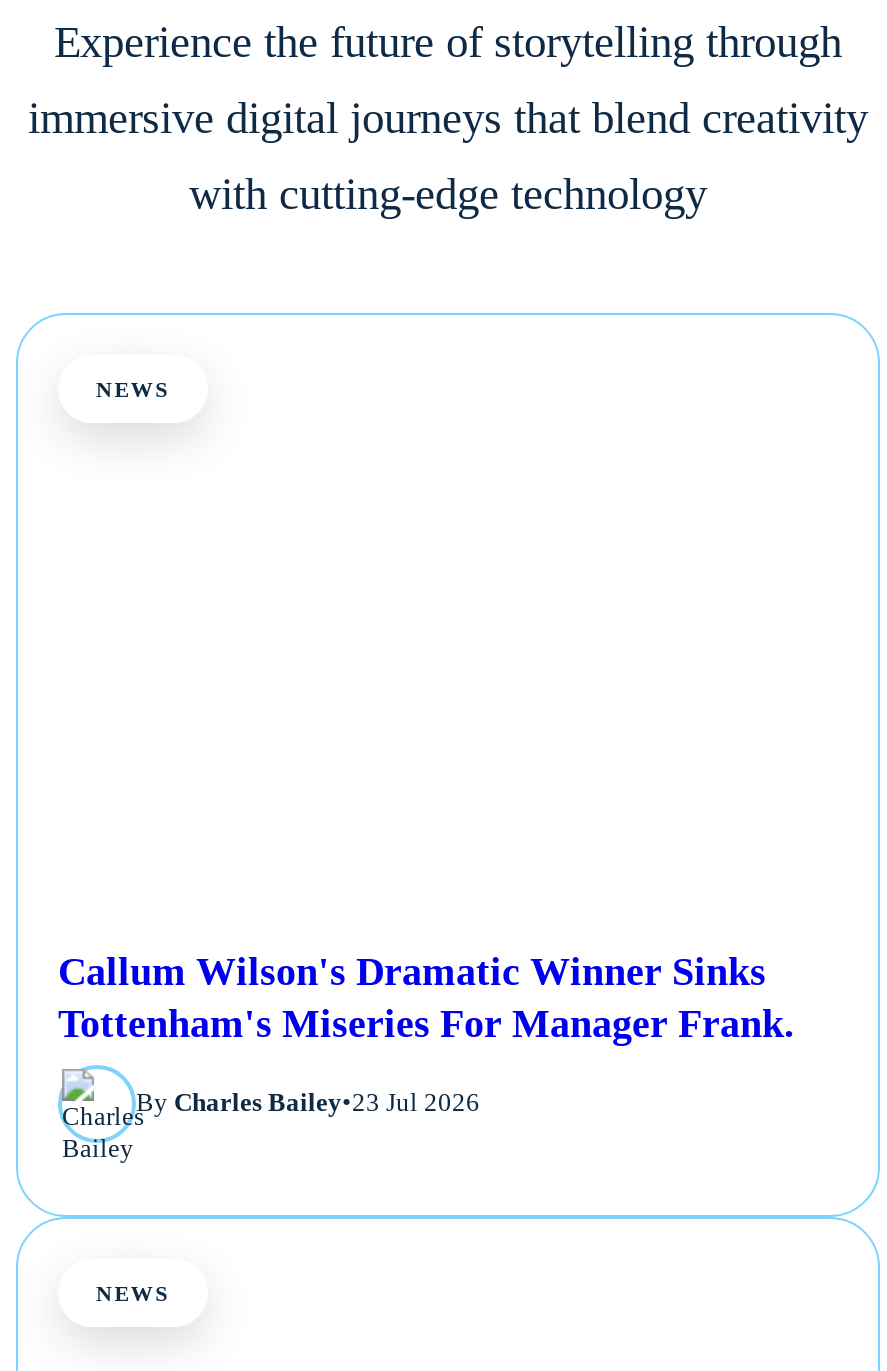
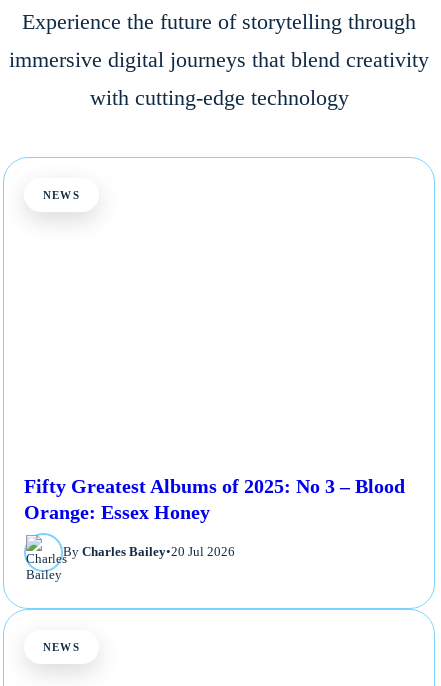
- Callum Wilson's Dramatic Winner Sinks
- Tottenham's Miseries For Manager Frank.
+ Fifty Greatest Albums of 2025: No 3 – Blood
+ Orange: Essex Honey

- By Charles Bailey•23 Jul 2026
+ By Charles Bailey•20 Jul 2026
